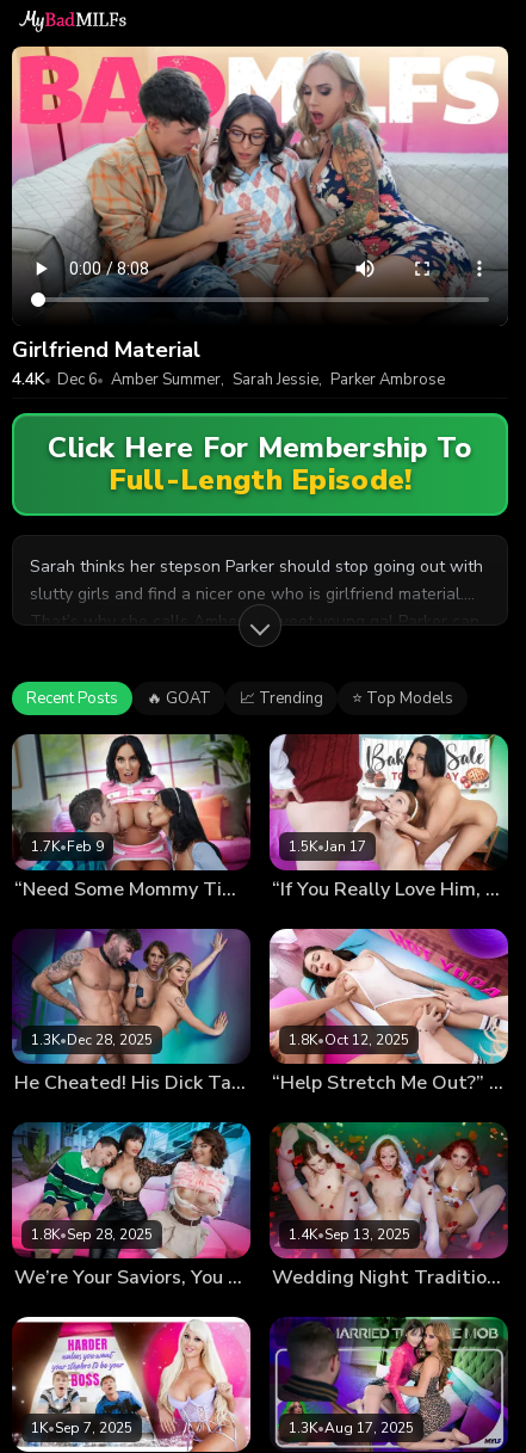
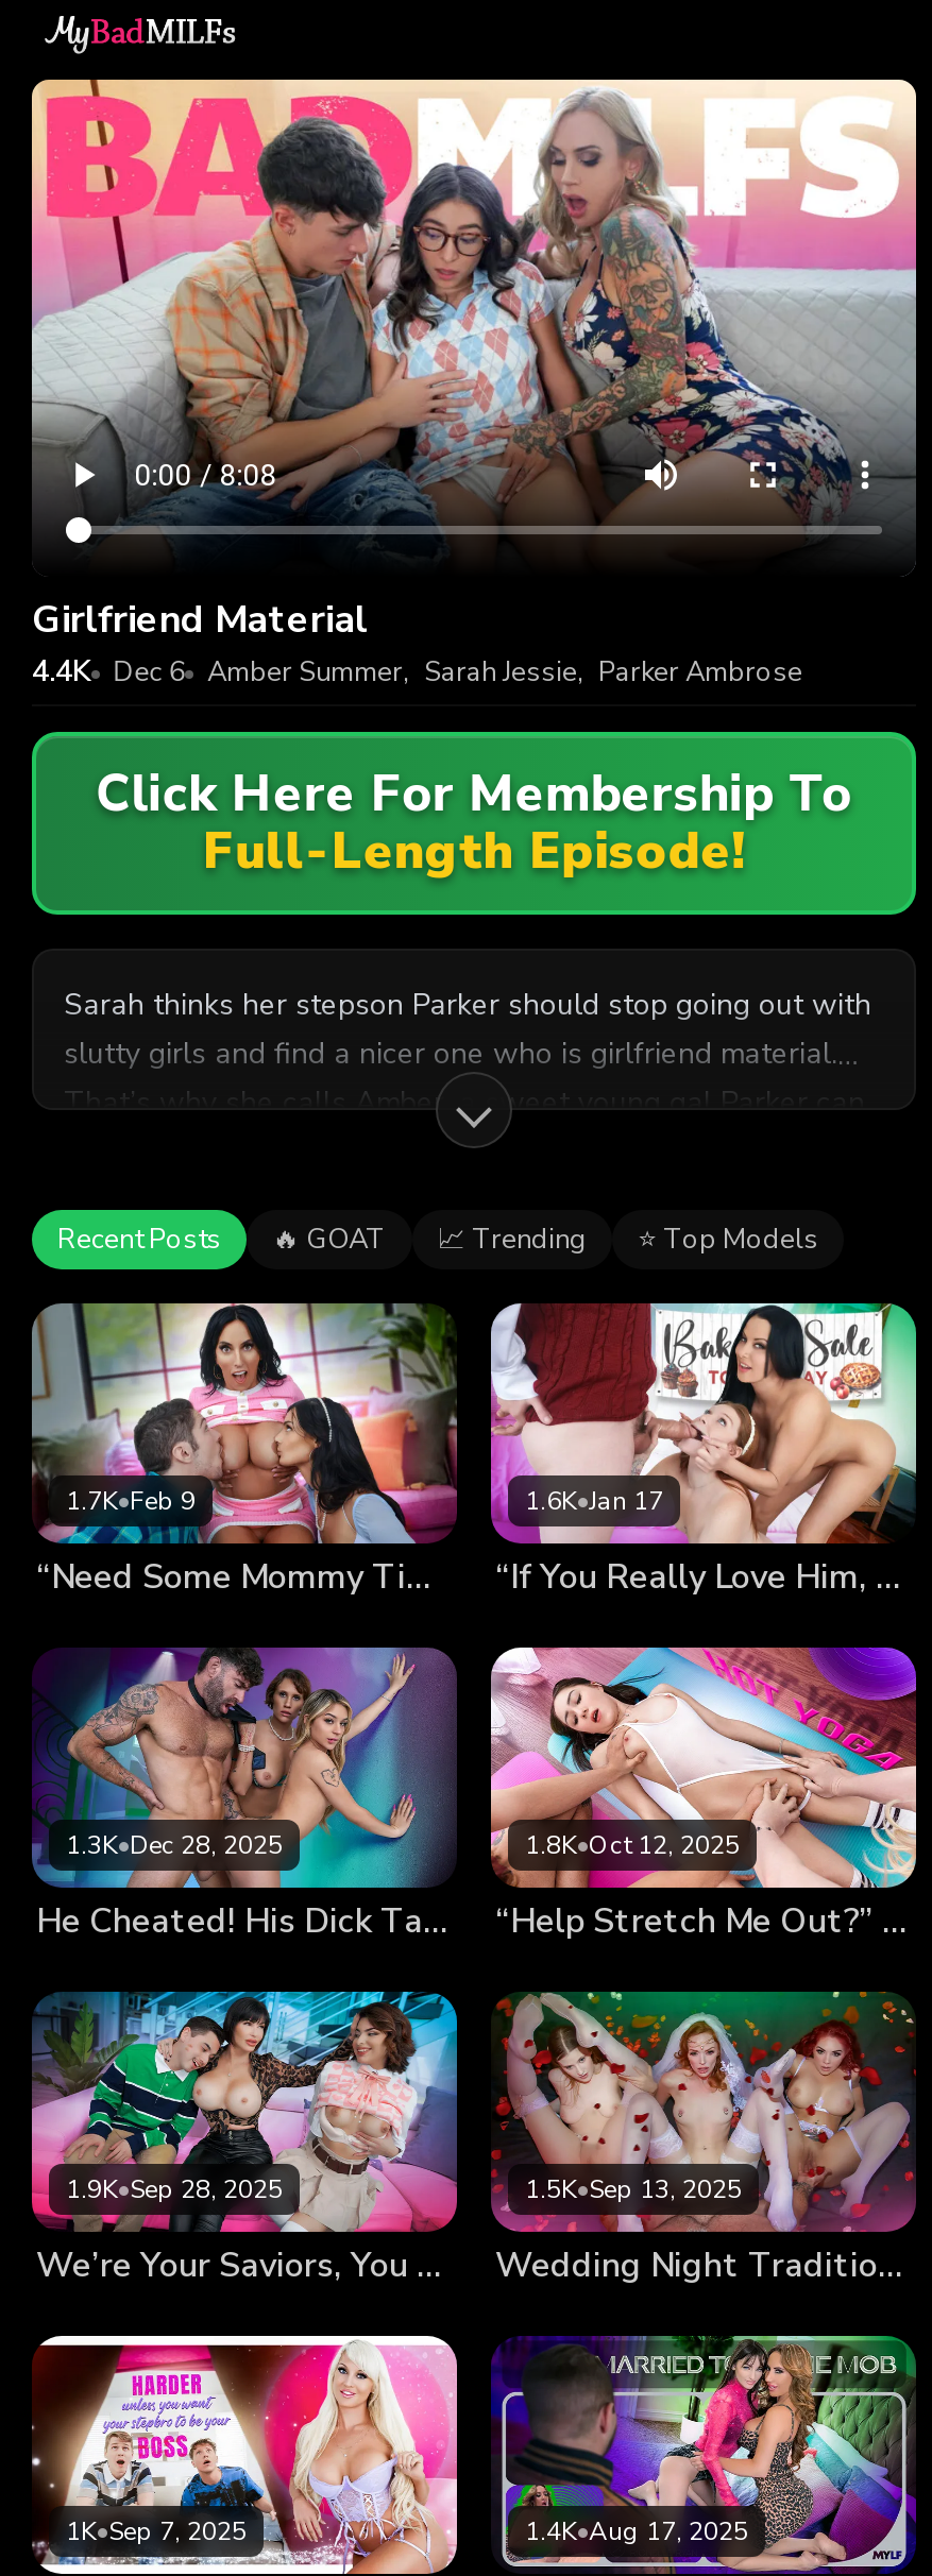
- 1.5K•Jan 17
+ 1.6K•Jan 17

- 1.8K•Sep 28, 2025
+ 1.9K•Sep 28, 2025

- 1.4K•Sep 13, 2025
+ 1.5K•Sep 13, 2025

- 1.3K•Aug 17, 2025
+ 1.4K•Aug 17, 2025
